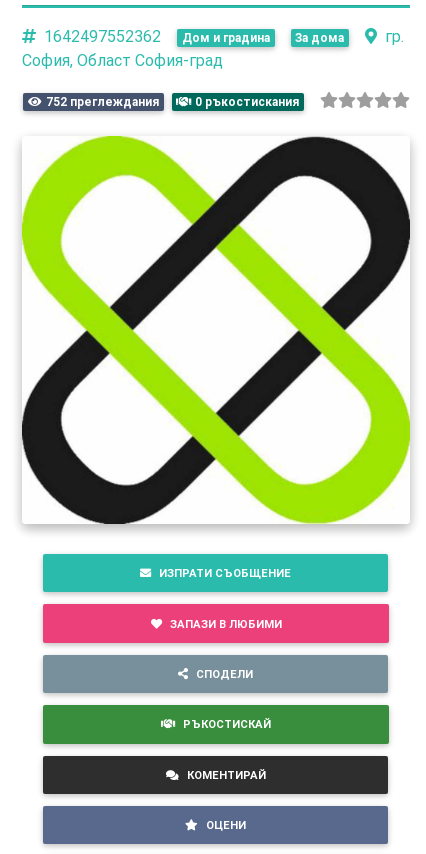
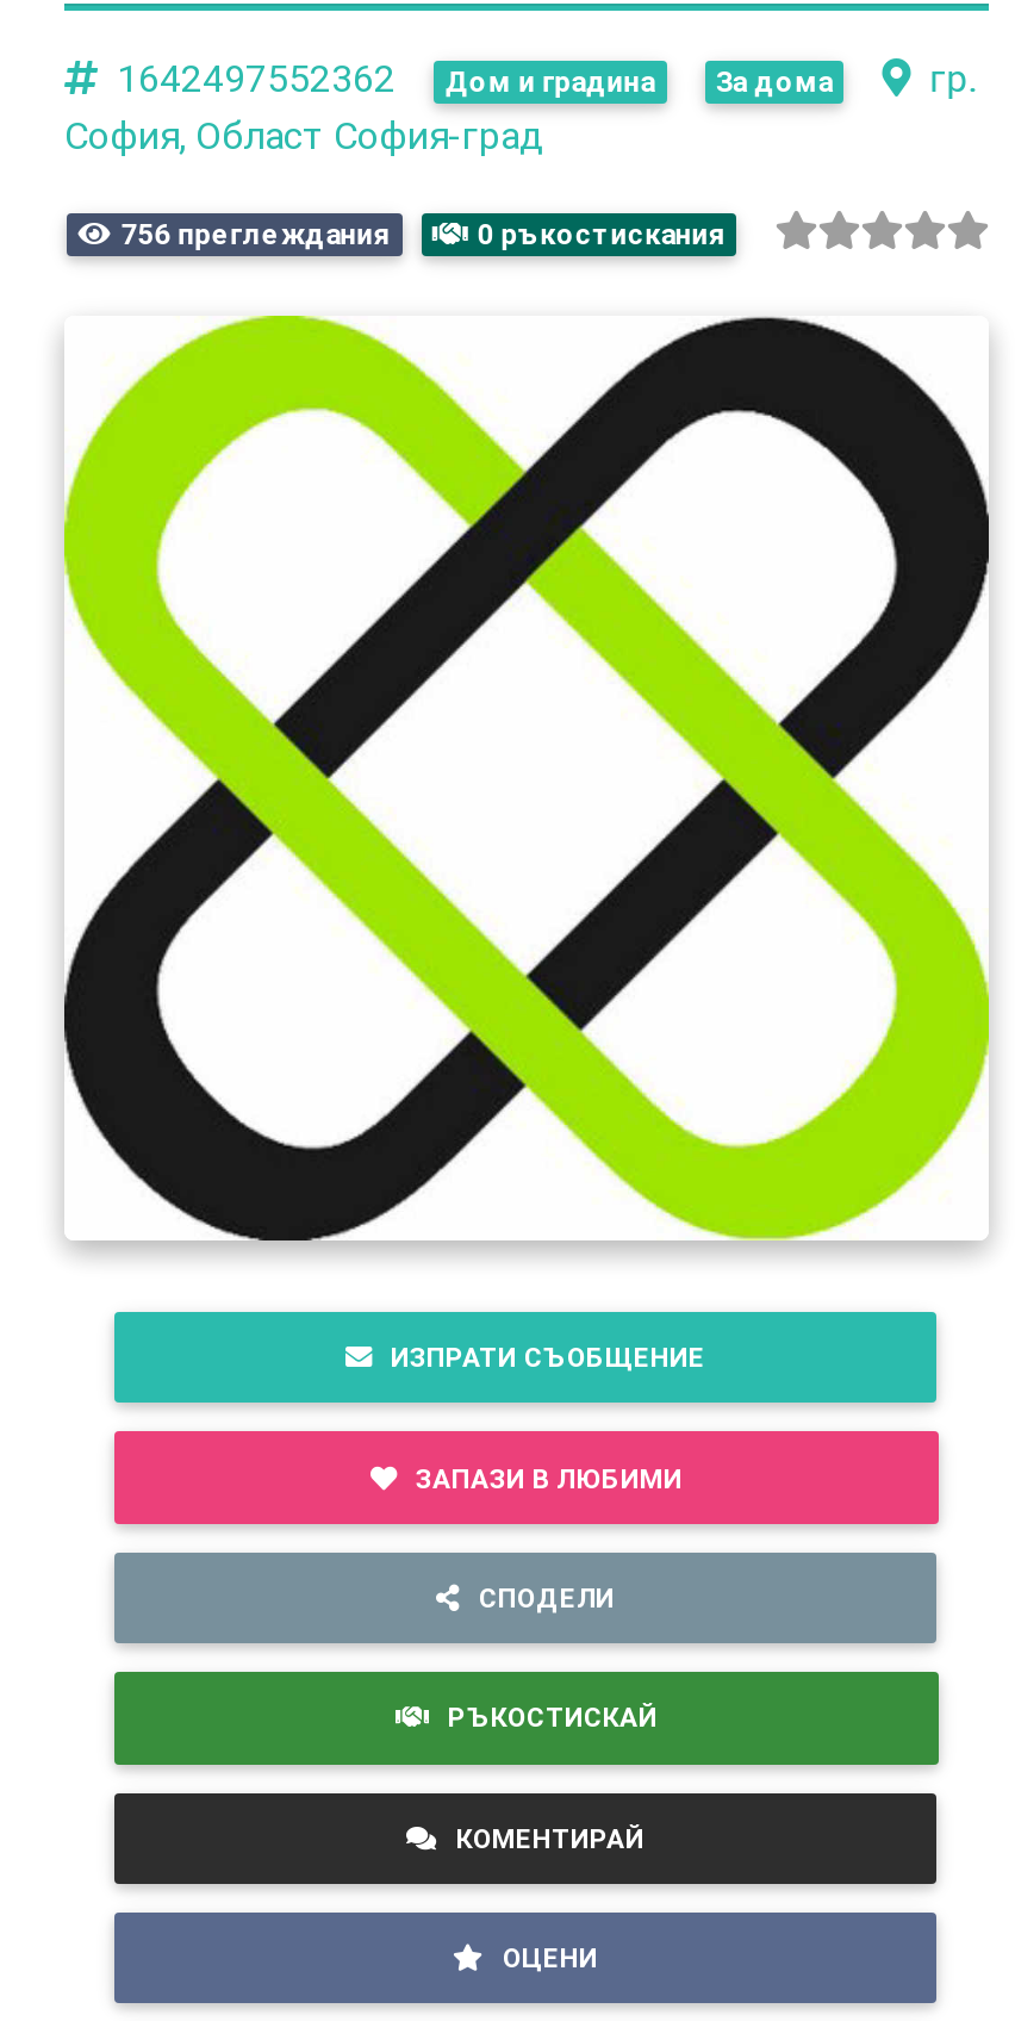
- 752 преглеждания
+ 756 преглеждания
